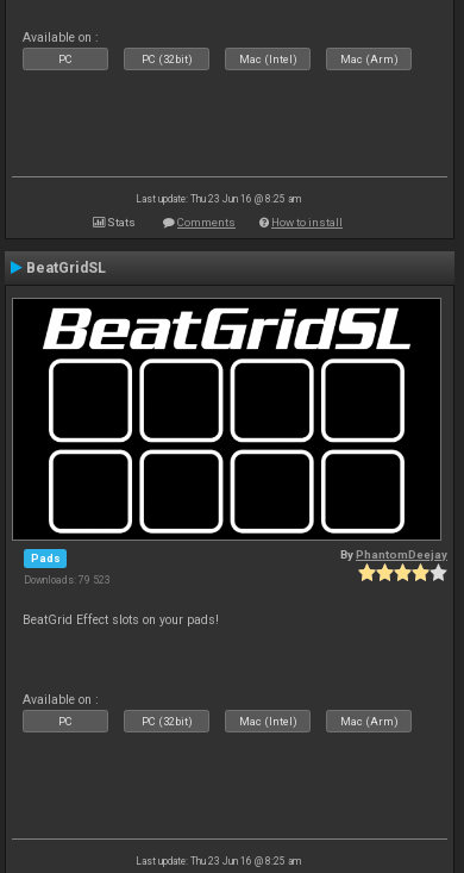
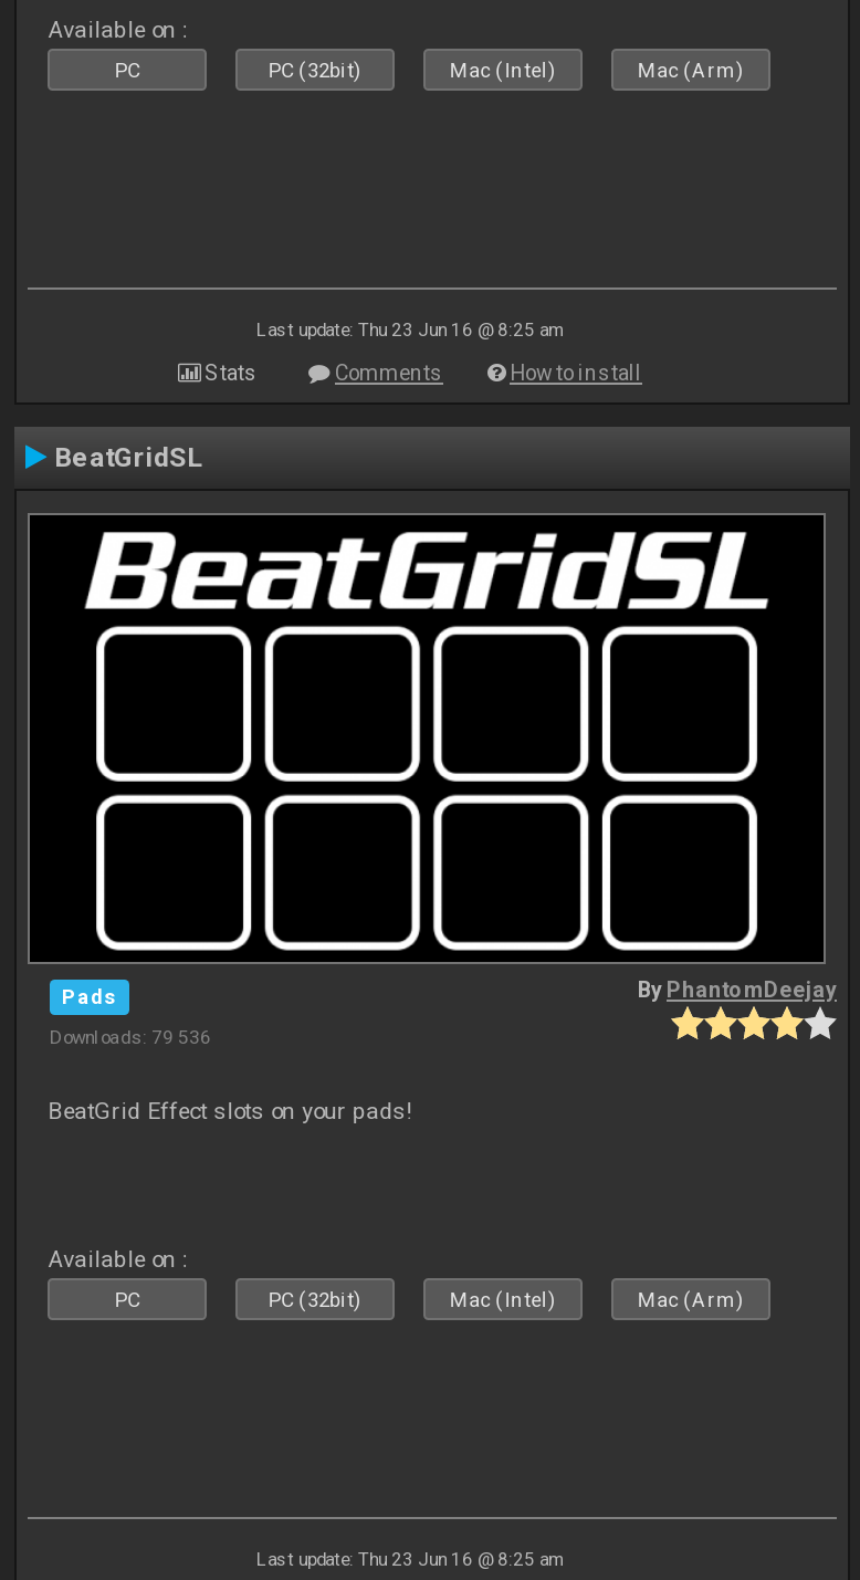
- Downloads: 79 523
+ Downloads: 79 536
